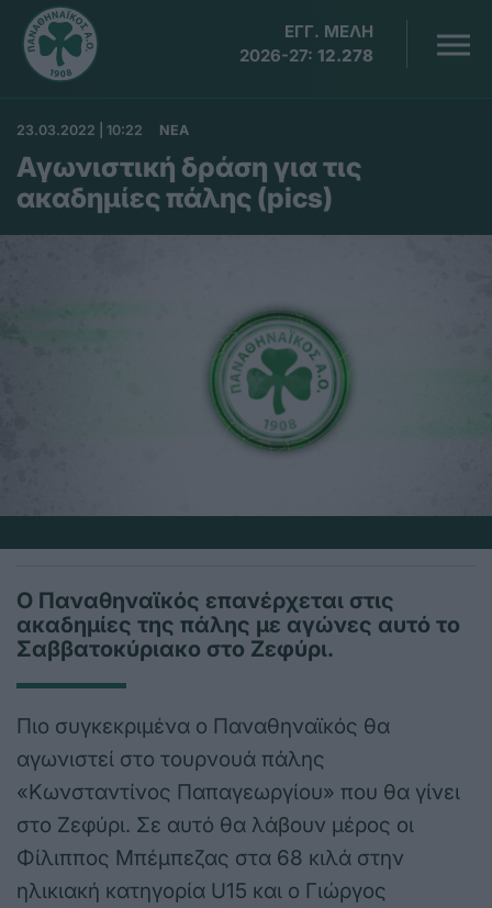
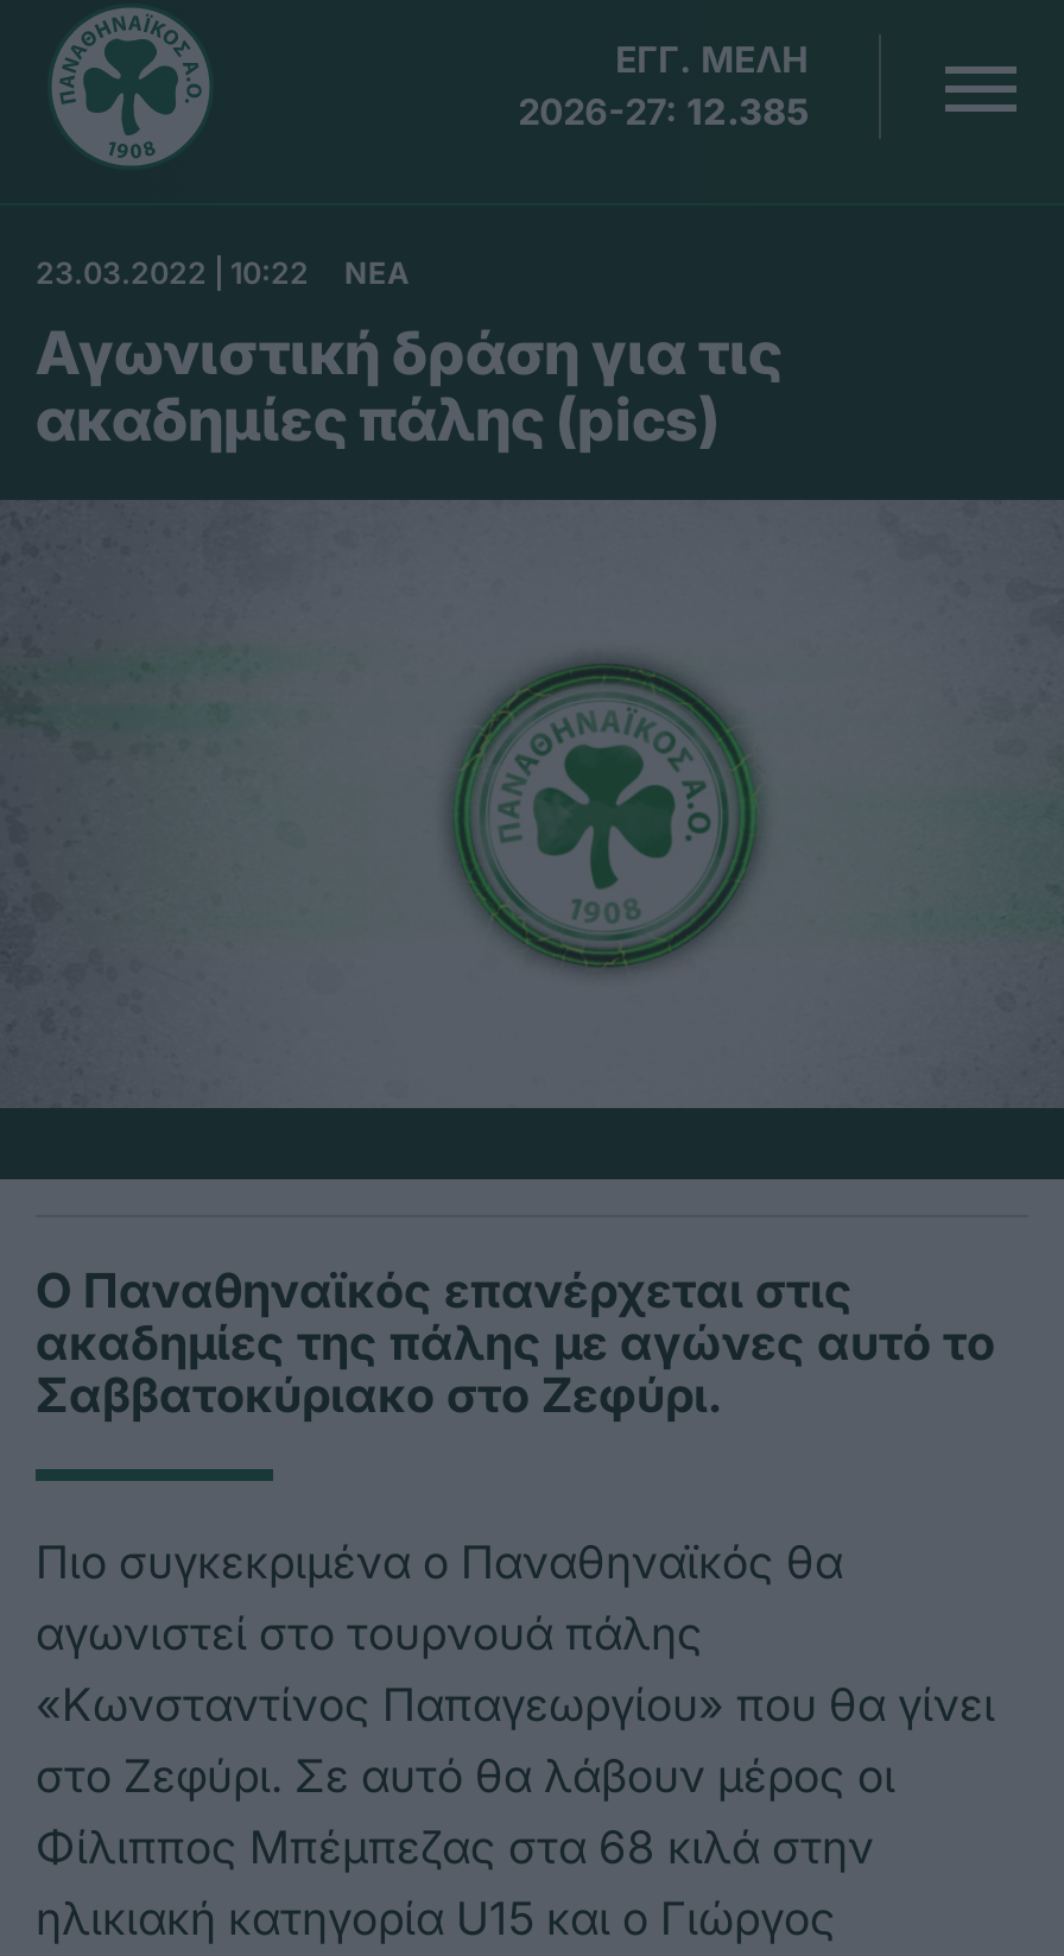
- 2026-27: 12.278
+ 2026-27: 12.385
